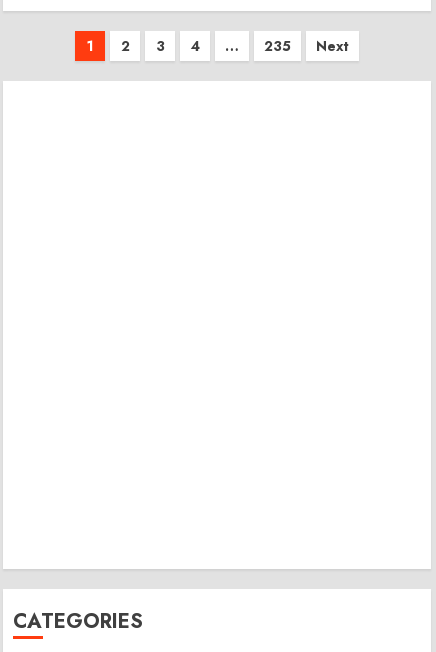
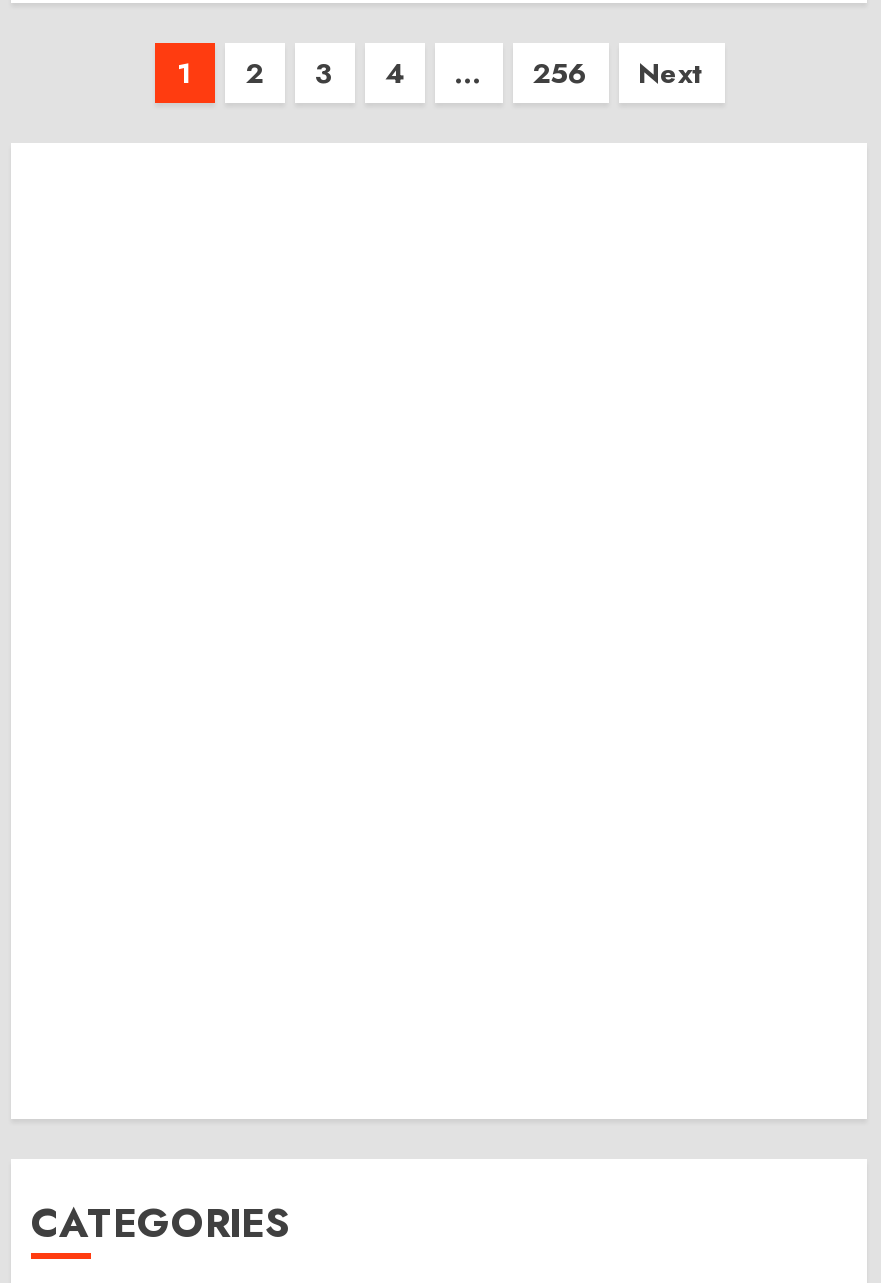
- 235
+ 256
